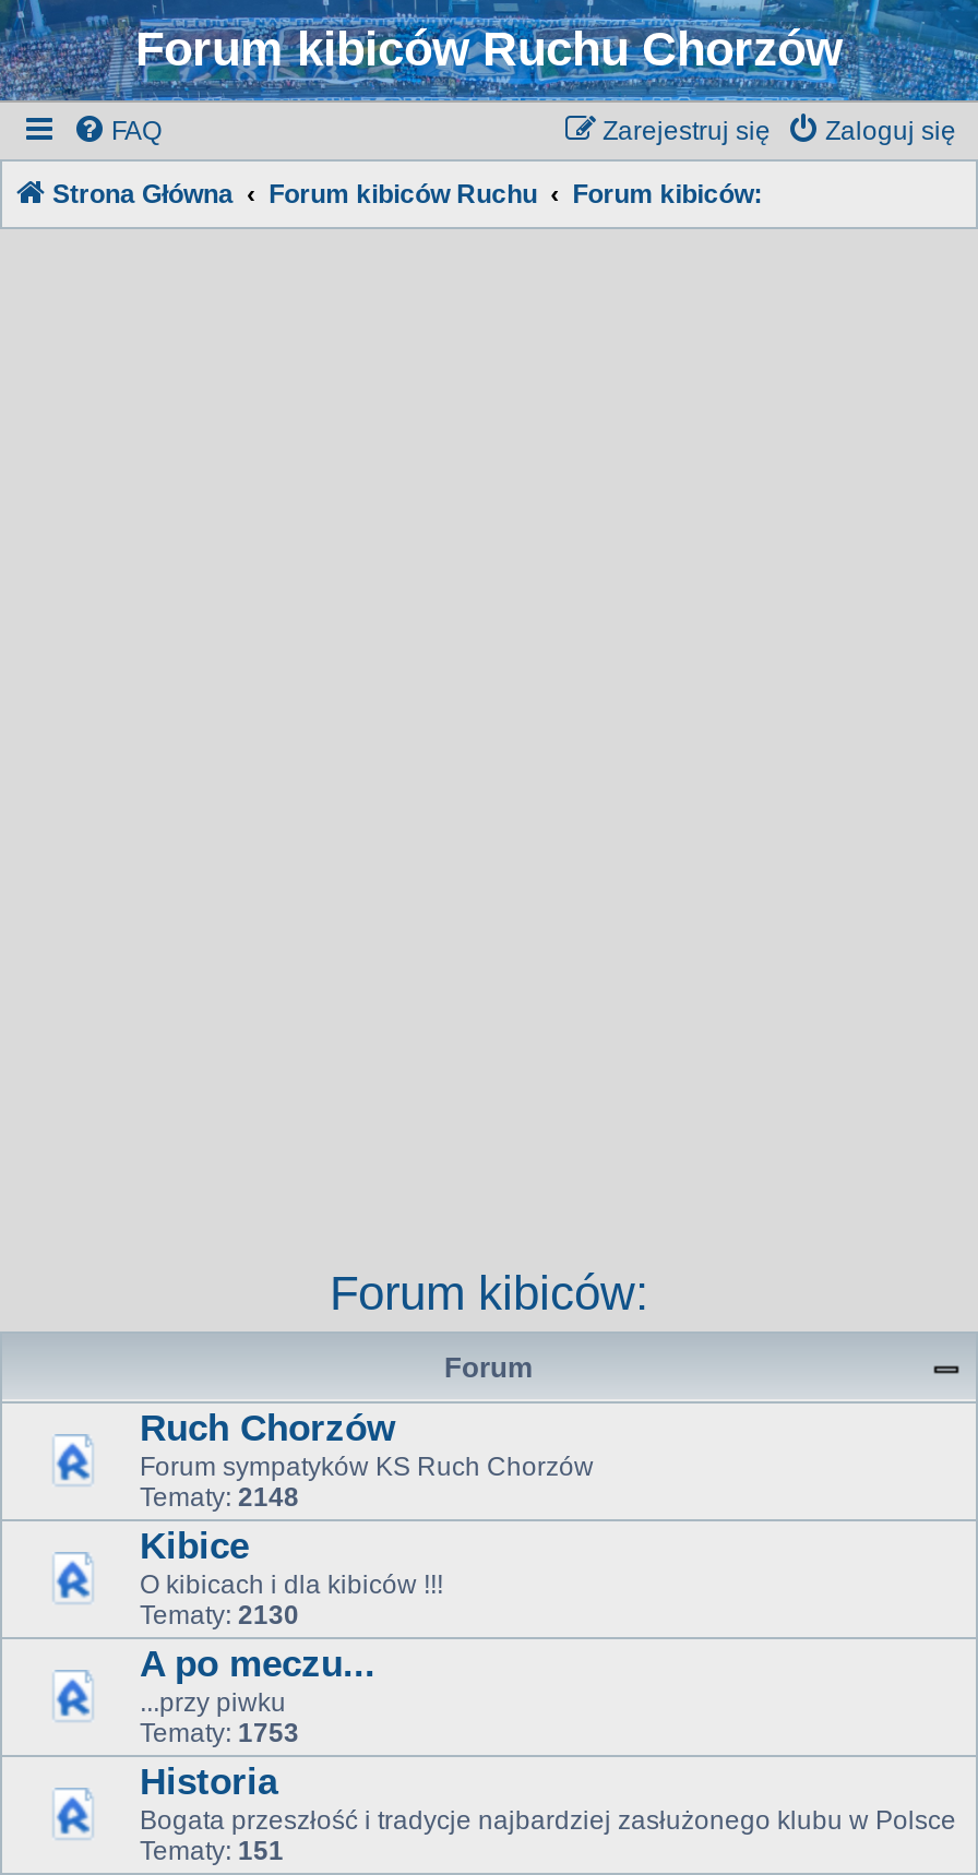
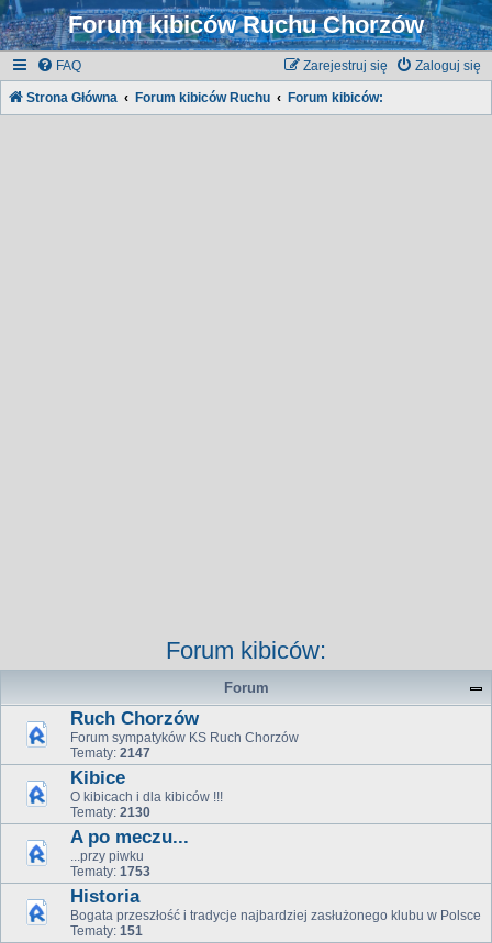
- Tematy: 2148
+ Tematy: 2147
